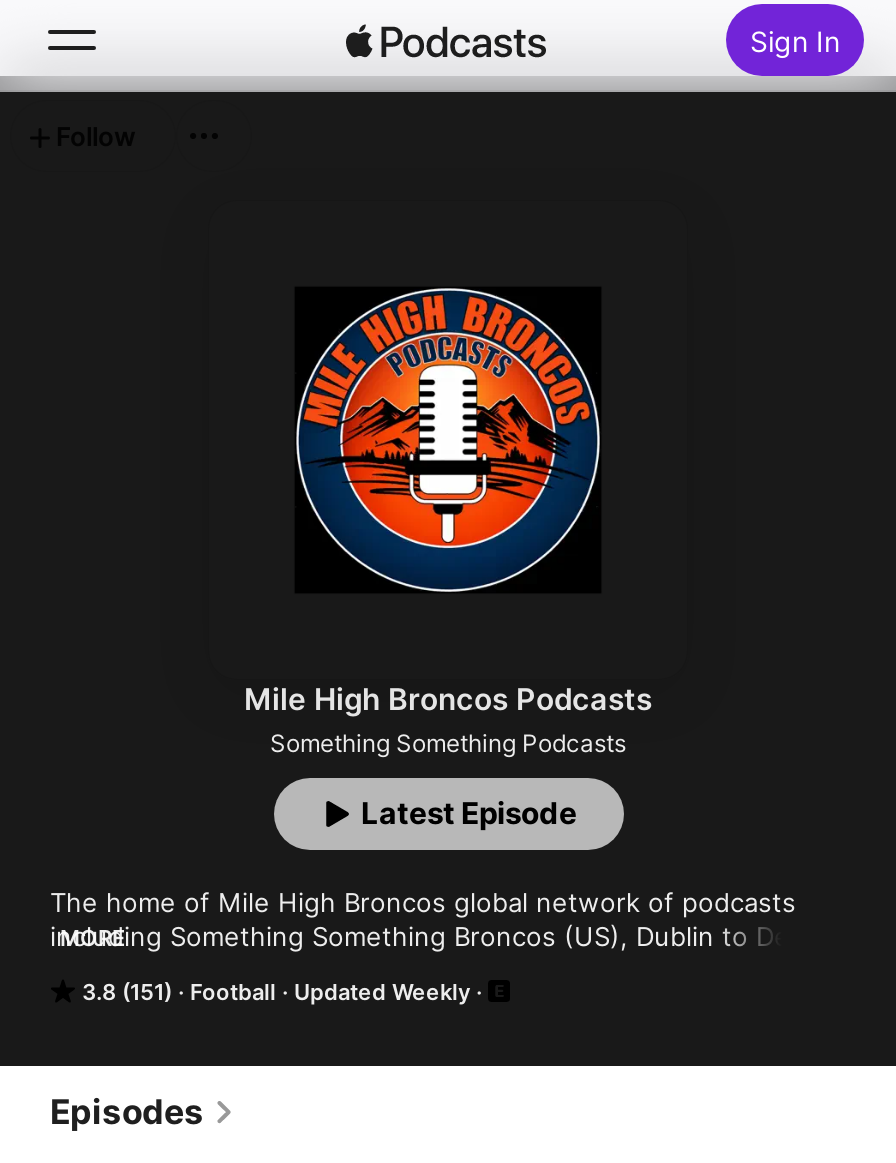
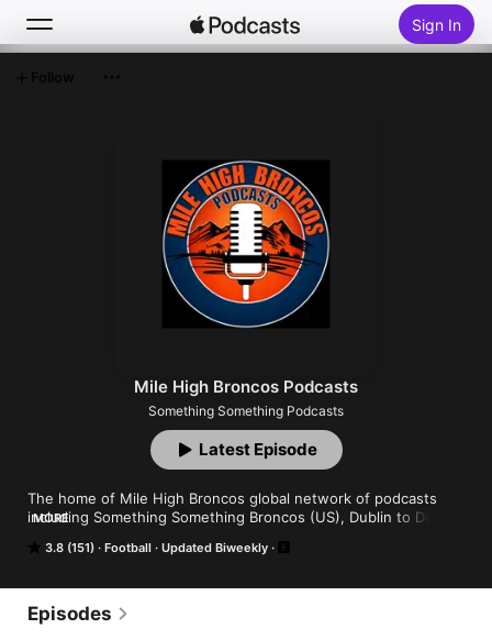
- Updated Weekly
+ Updated Biweekly
